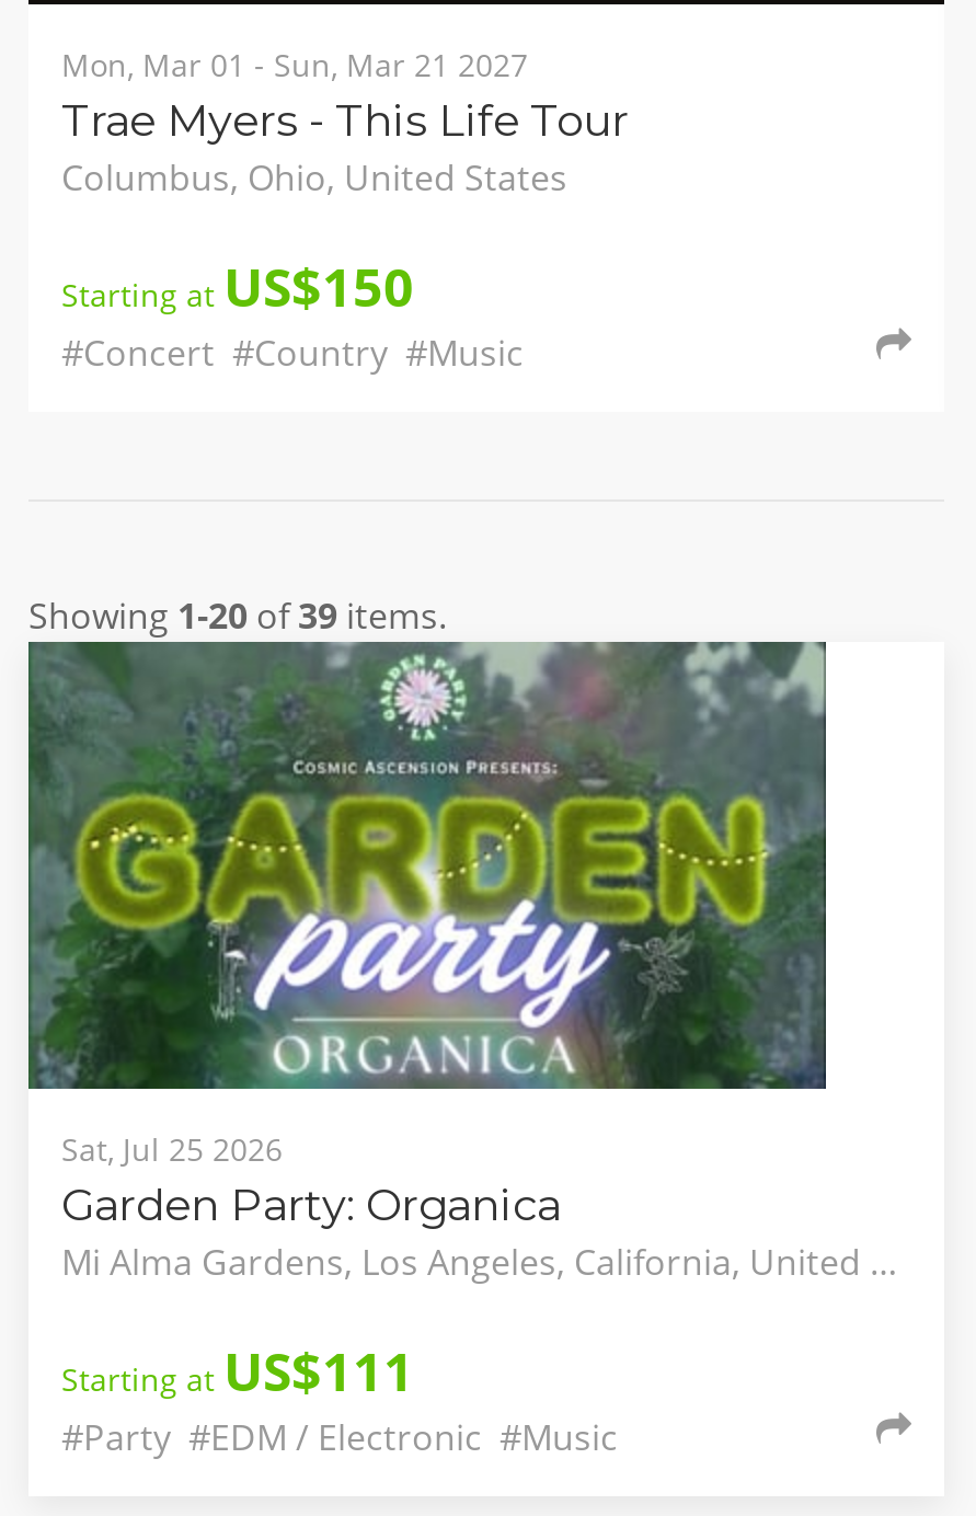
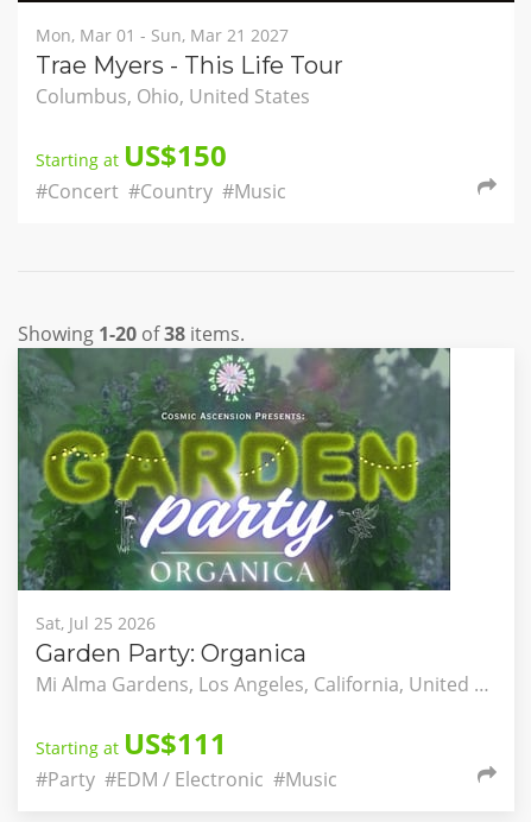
- Showing 1-20 of39 items.
+ Showing 1-20 of38 items.
